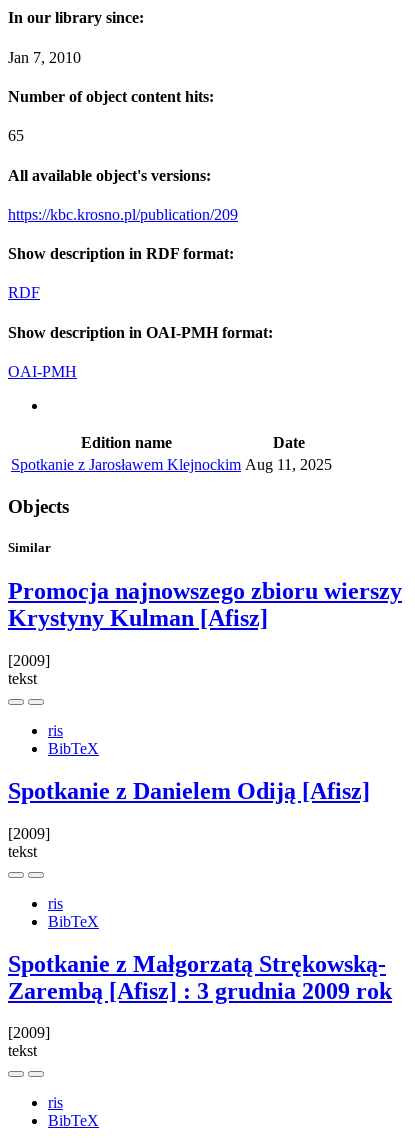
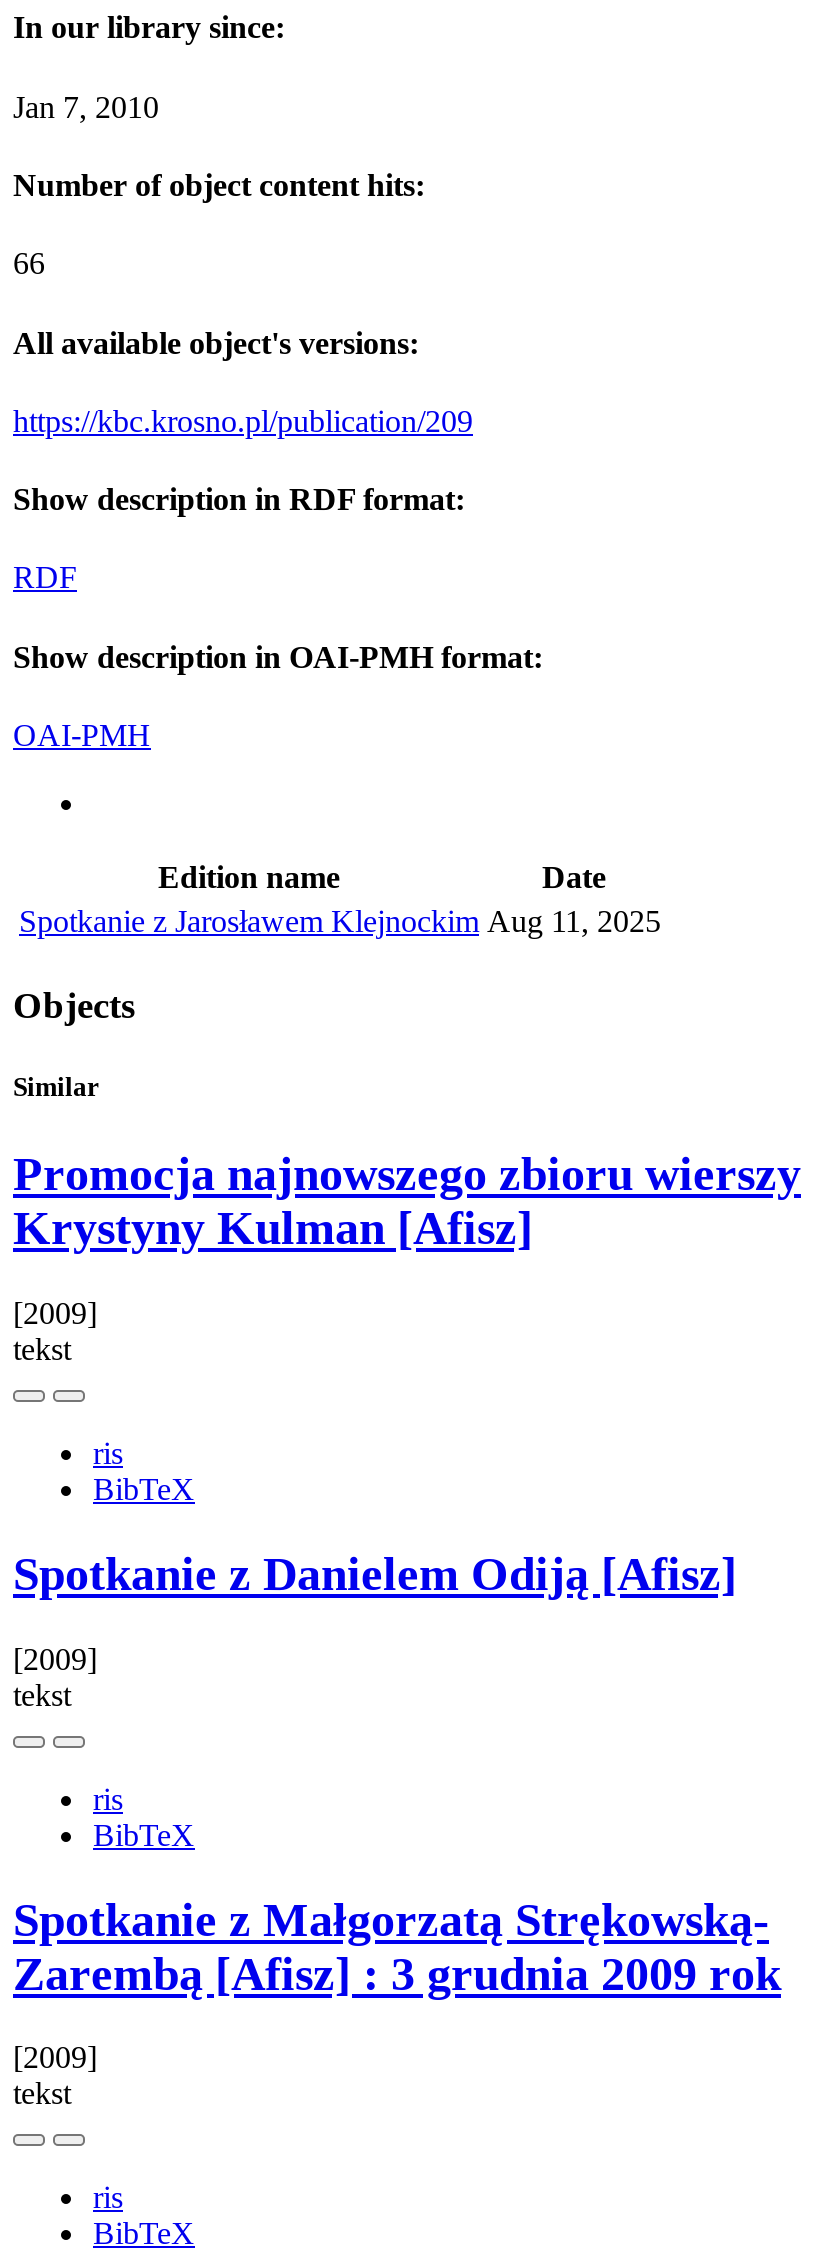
- 65
+ 66
